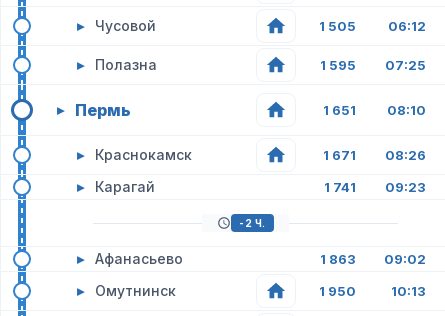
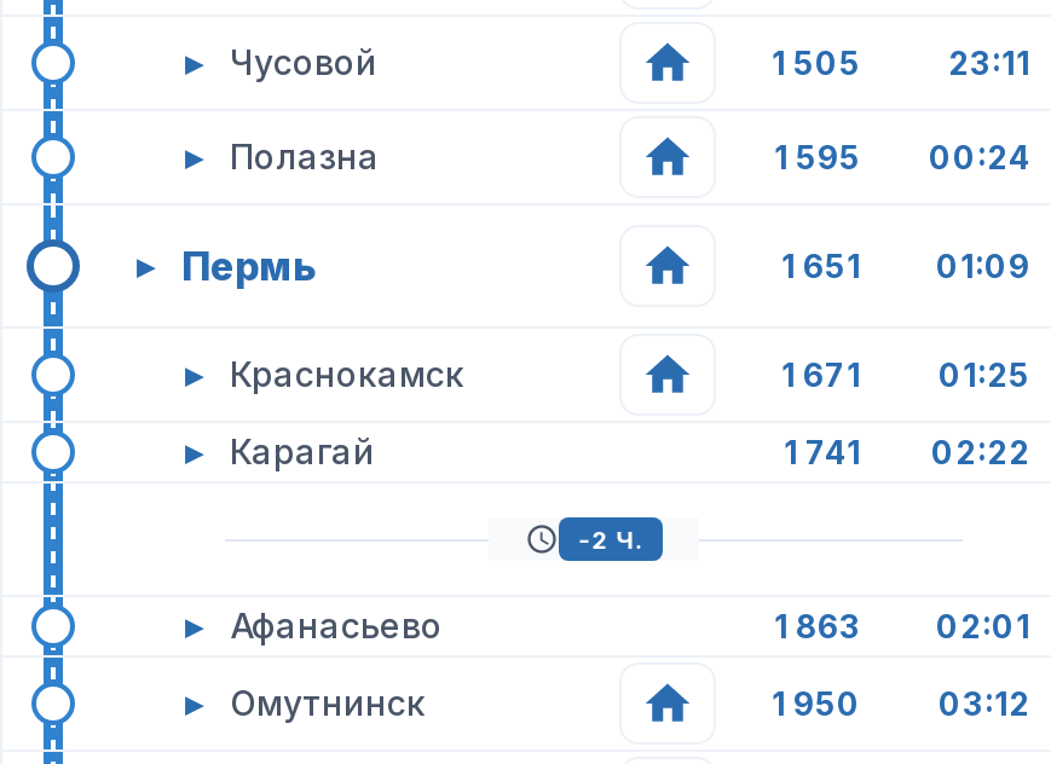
- 06:12
+ 23:11

- 1 595 07:25
+ 1 595 00:24

- 1 651 08:10
+ 1 651 01:09

- 1 671 08:26
+ 1 671 01:25

- 1 741 09:23
+ 1 741 02:22

- 1 863 09:02
+ 1 863 02:01

- 10:13
+ 03:12
